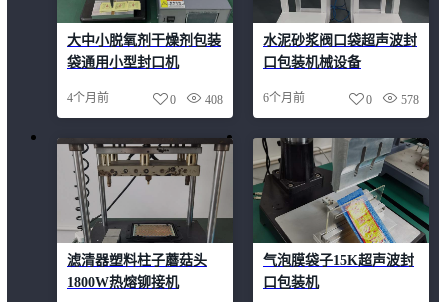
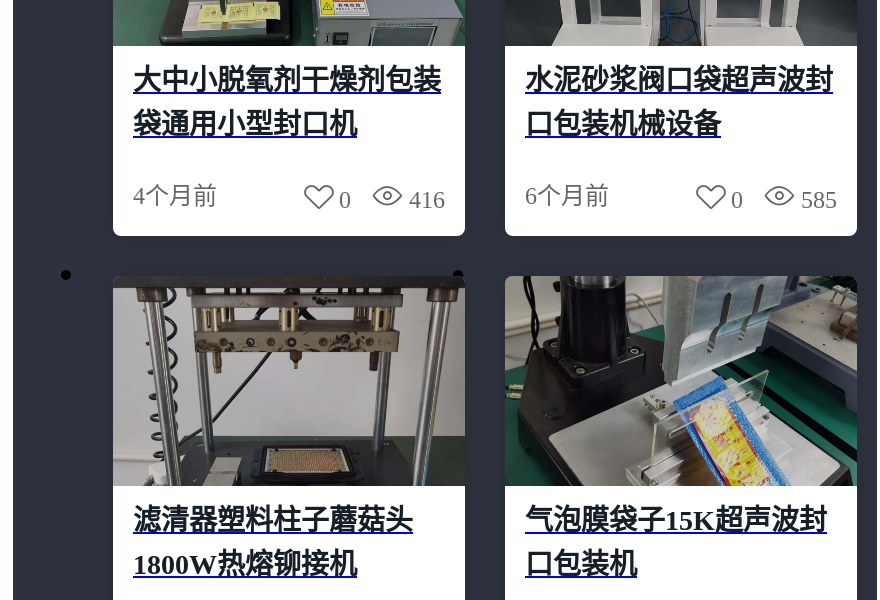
- 0 408
+ 0 416

- 0 578
+ 0 585
